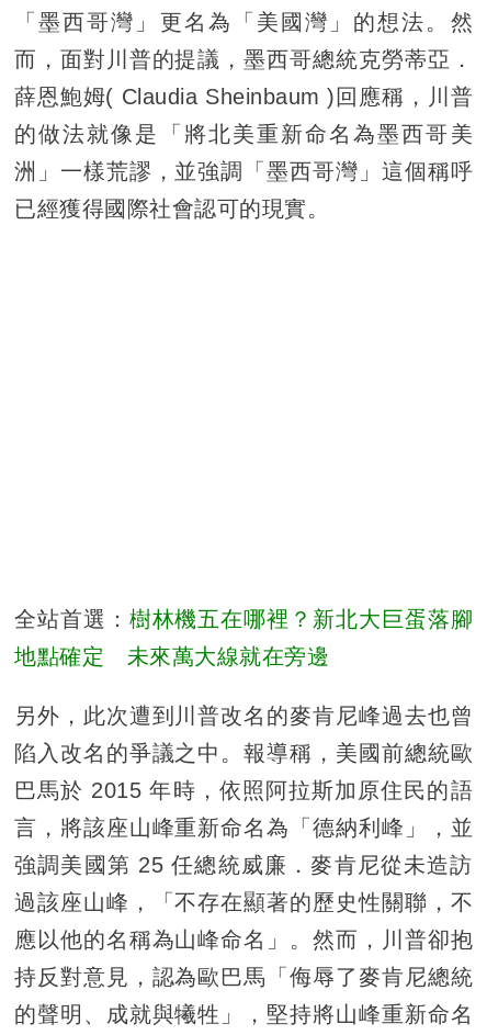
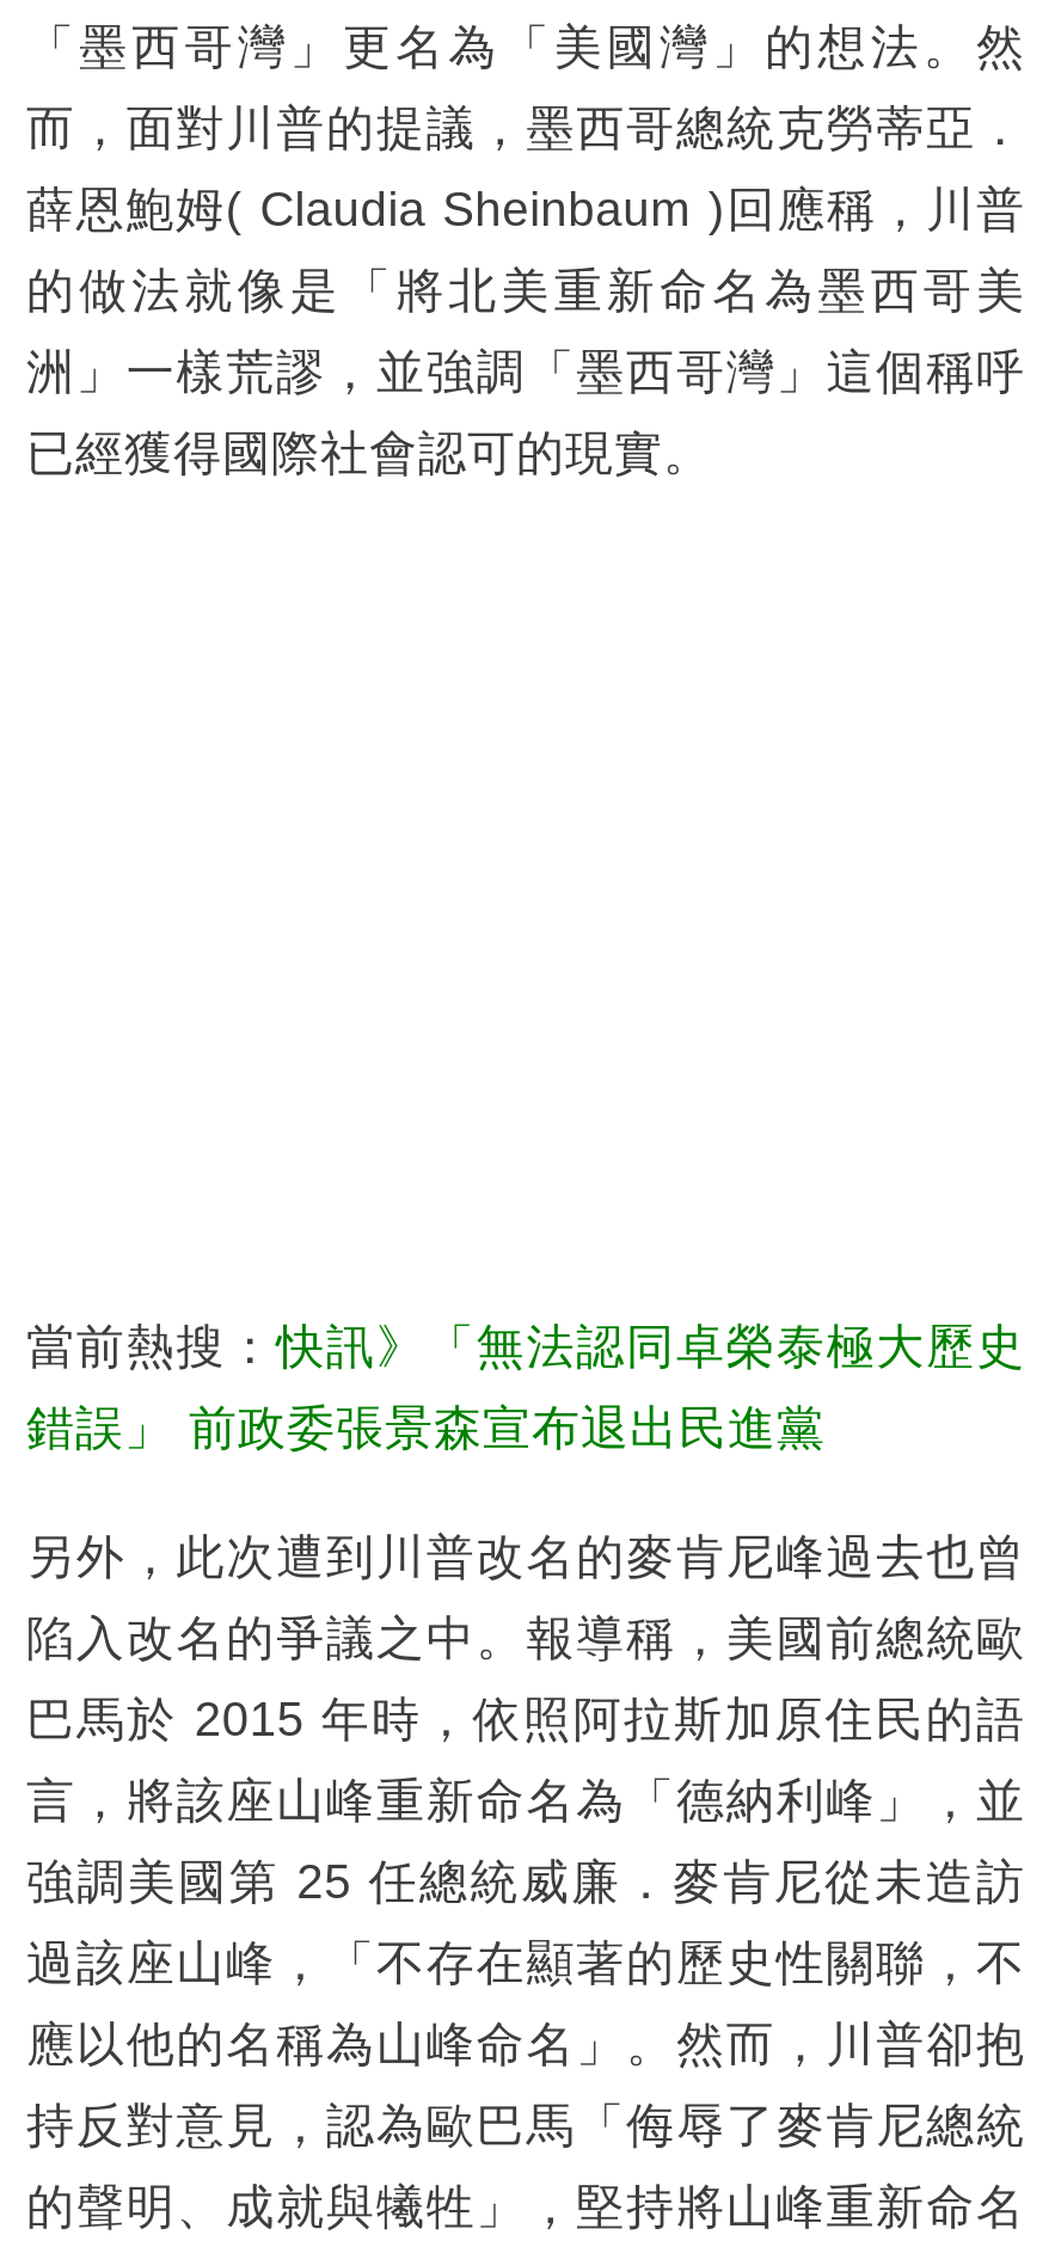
- 全站首選：樹林機五在哪裡？新北大巨蛋落腳
+ 當前熱搜：快訊》「無法認同卓榮泰極大歷史

- 地點確定 未來萬大線就在旁邊
+ 錯誤」 前政委張景森宣布退出民進黨
